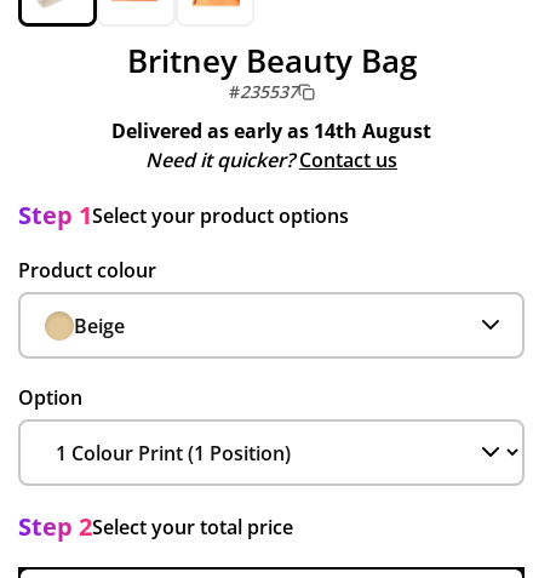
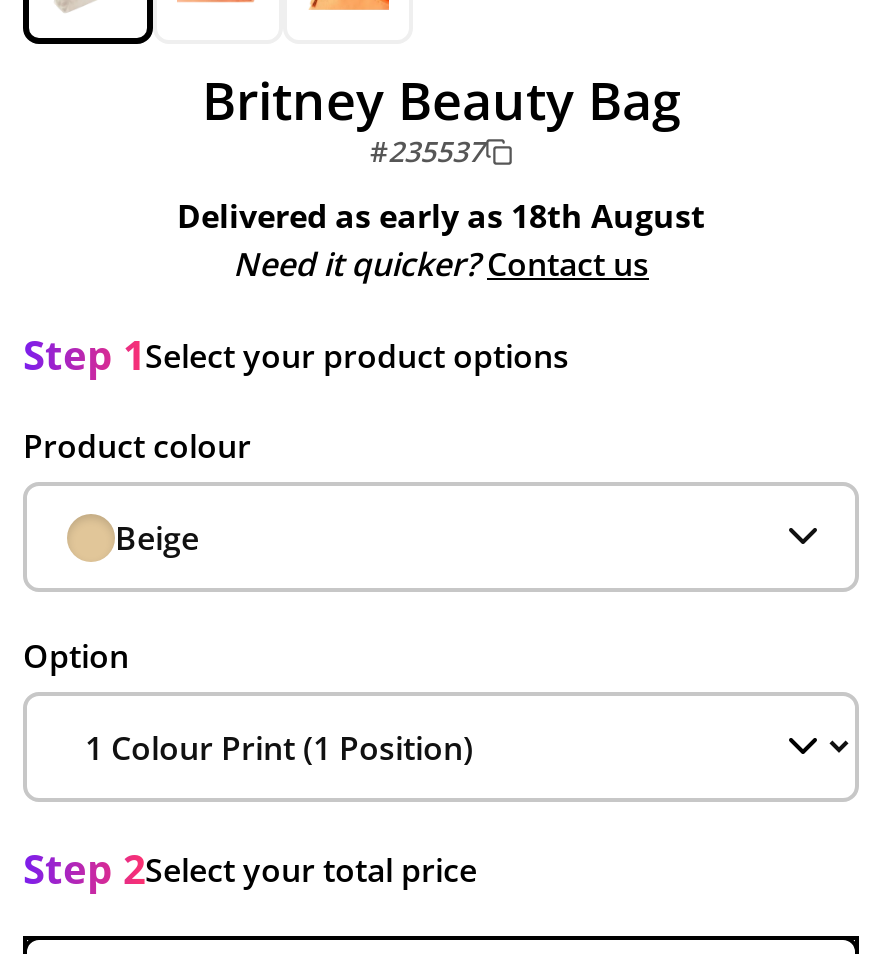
- Delivered as early as 14th August
+ Delivered as early as 18th August
